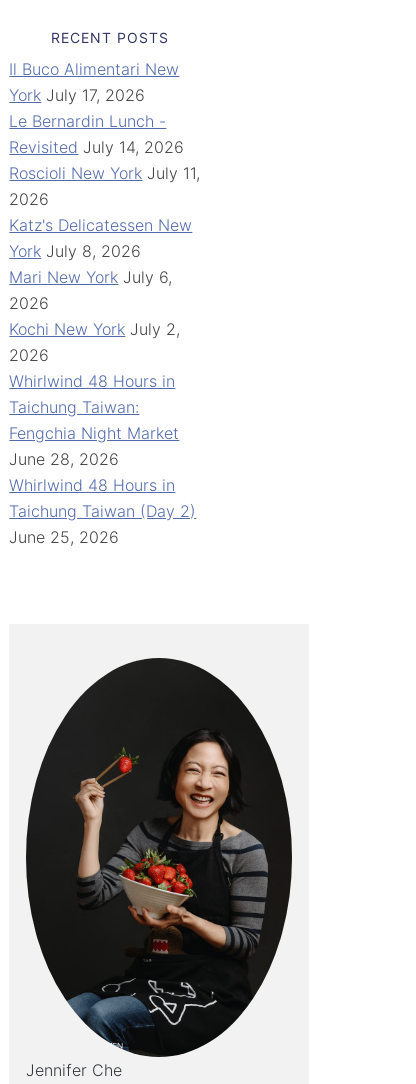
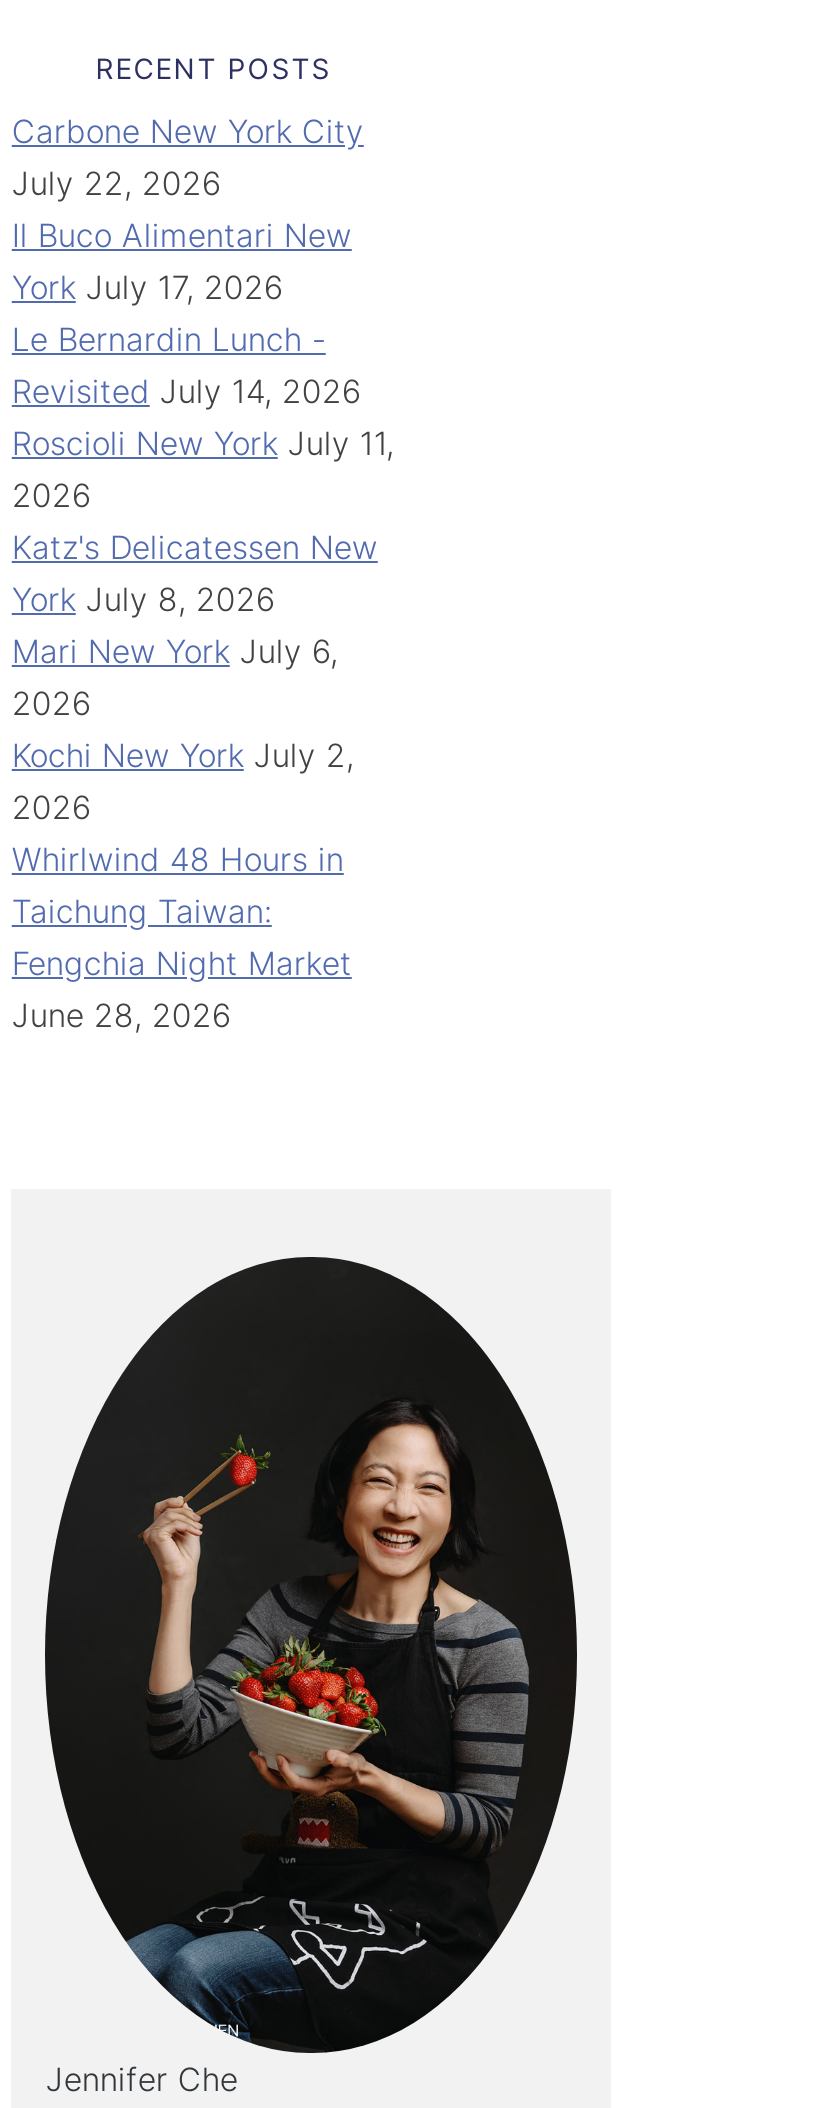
+ Carbone New York City
+ July 22, 2026

moved down: Il Buco Alimentari New | York July 17, 2026 | Le Bernardin Lunch - | ... | Fengchia Night Market | June 28, 2026

- Whirlwind 48 Hours in
- Taichung Taiwan (Day 2)
- June 25, 2026
